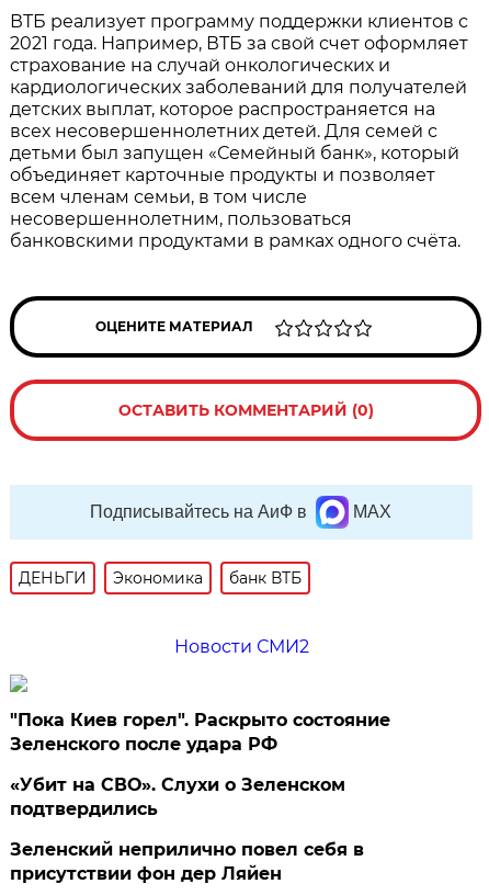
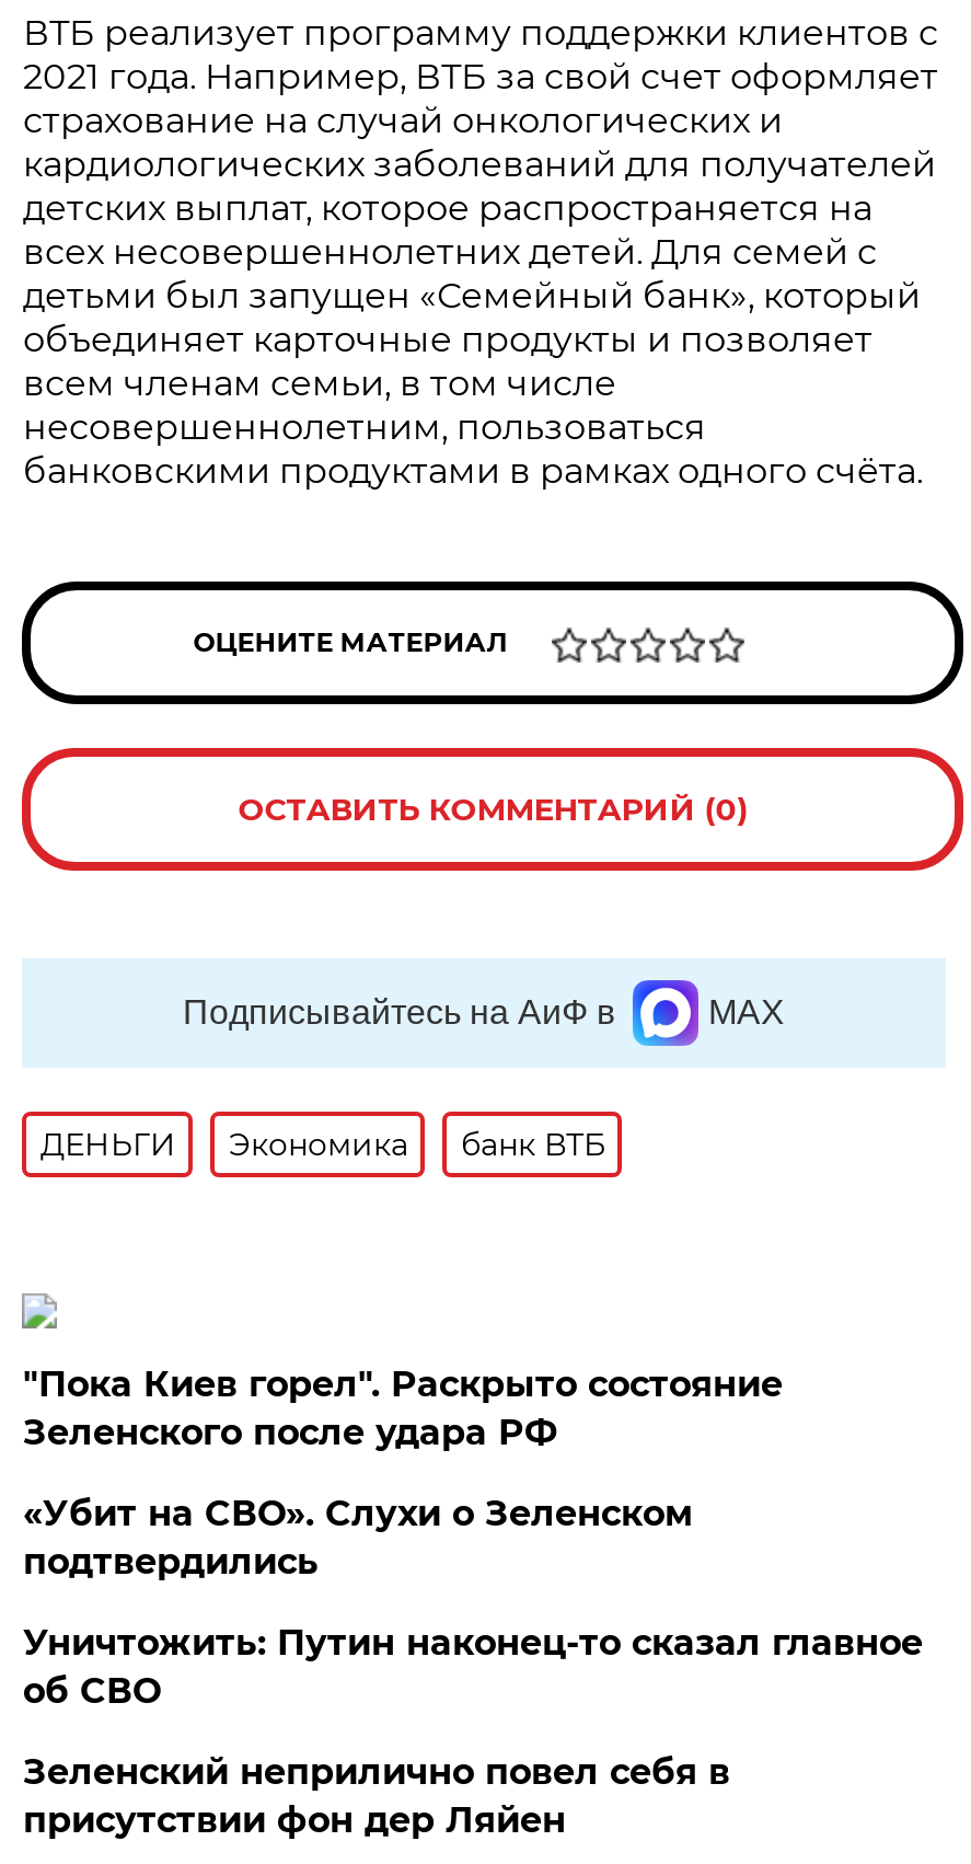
- Новости СМИ2

moved up: "Пока Киев горел". Раскрыто состояние | Зеленского после удара РФ | «Убит на СВО». Слухи о Зеленском | подтвердились

+ Уничтожить: Путин наконец-то сказал главное
+ об СВО
